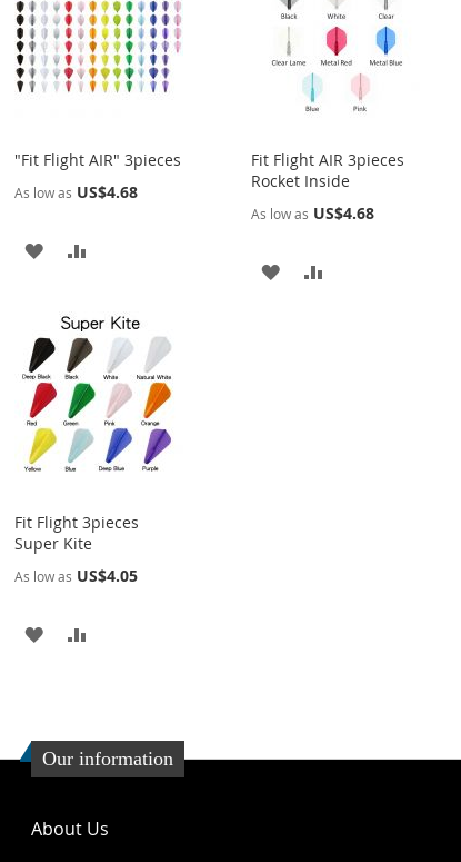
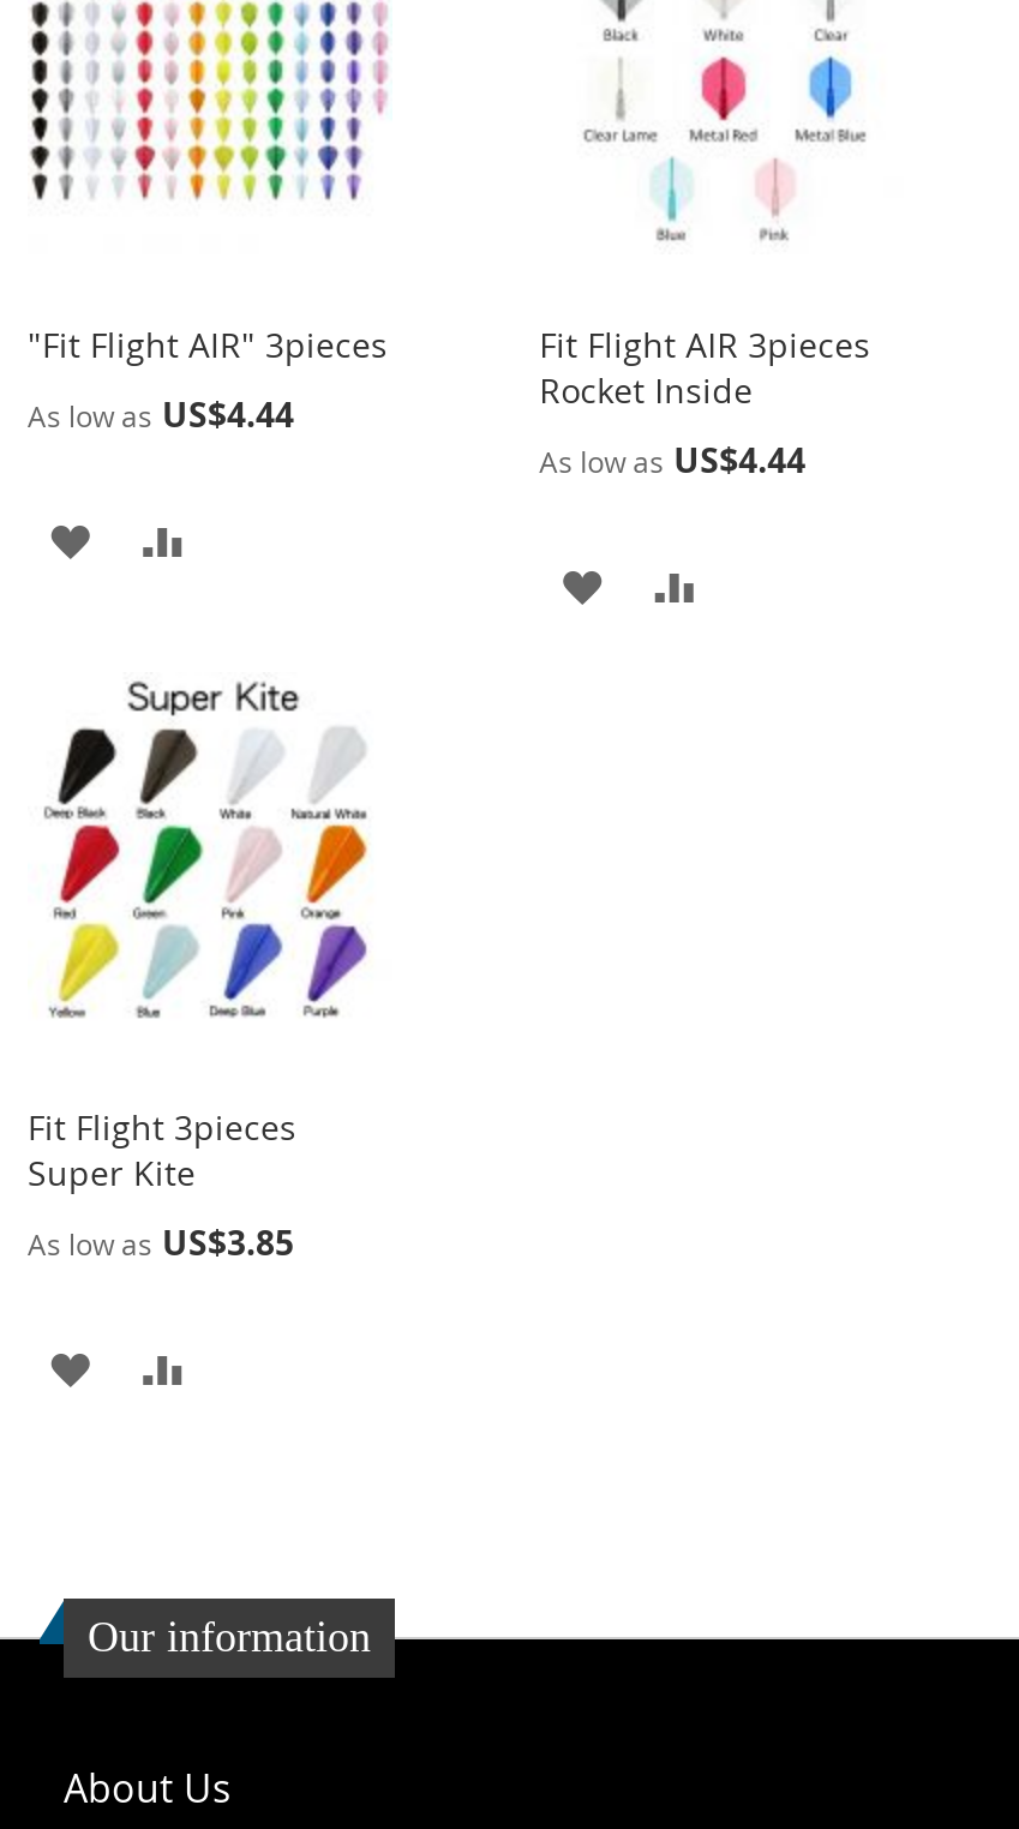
- As low as US$4.68
+ As low as US$4.44

- As low as US$4.68
+ As low as US$4.44

- As low as US$4.05
+ As low as US$3.85
